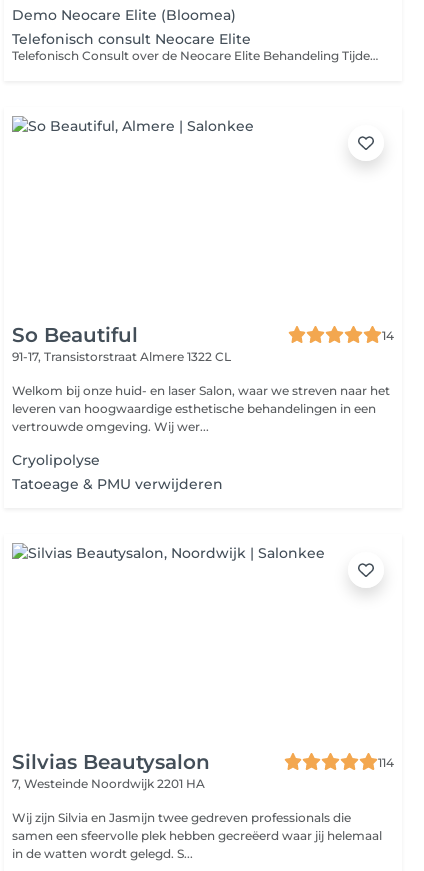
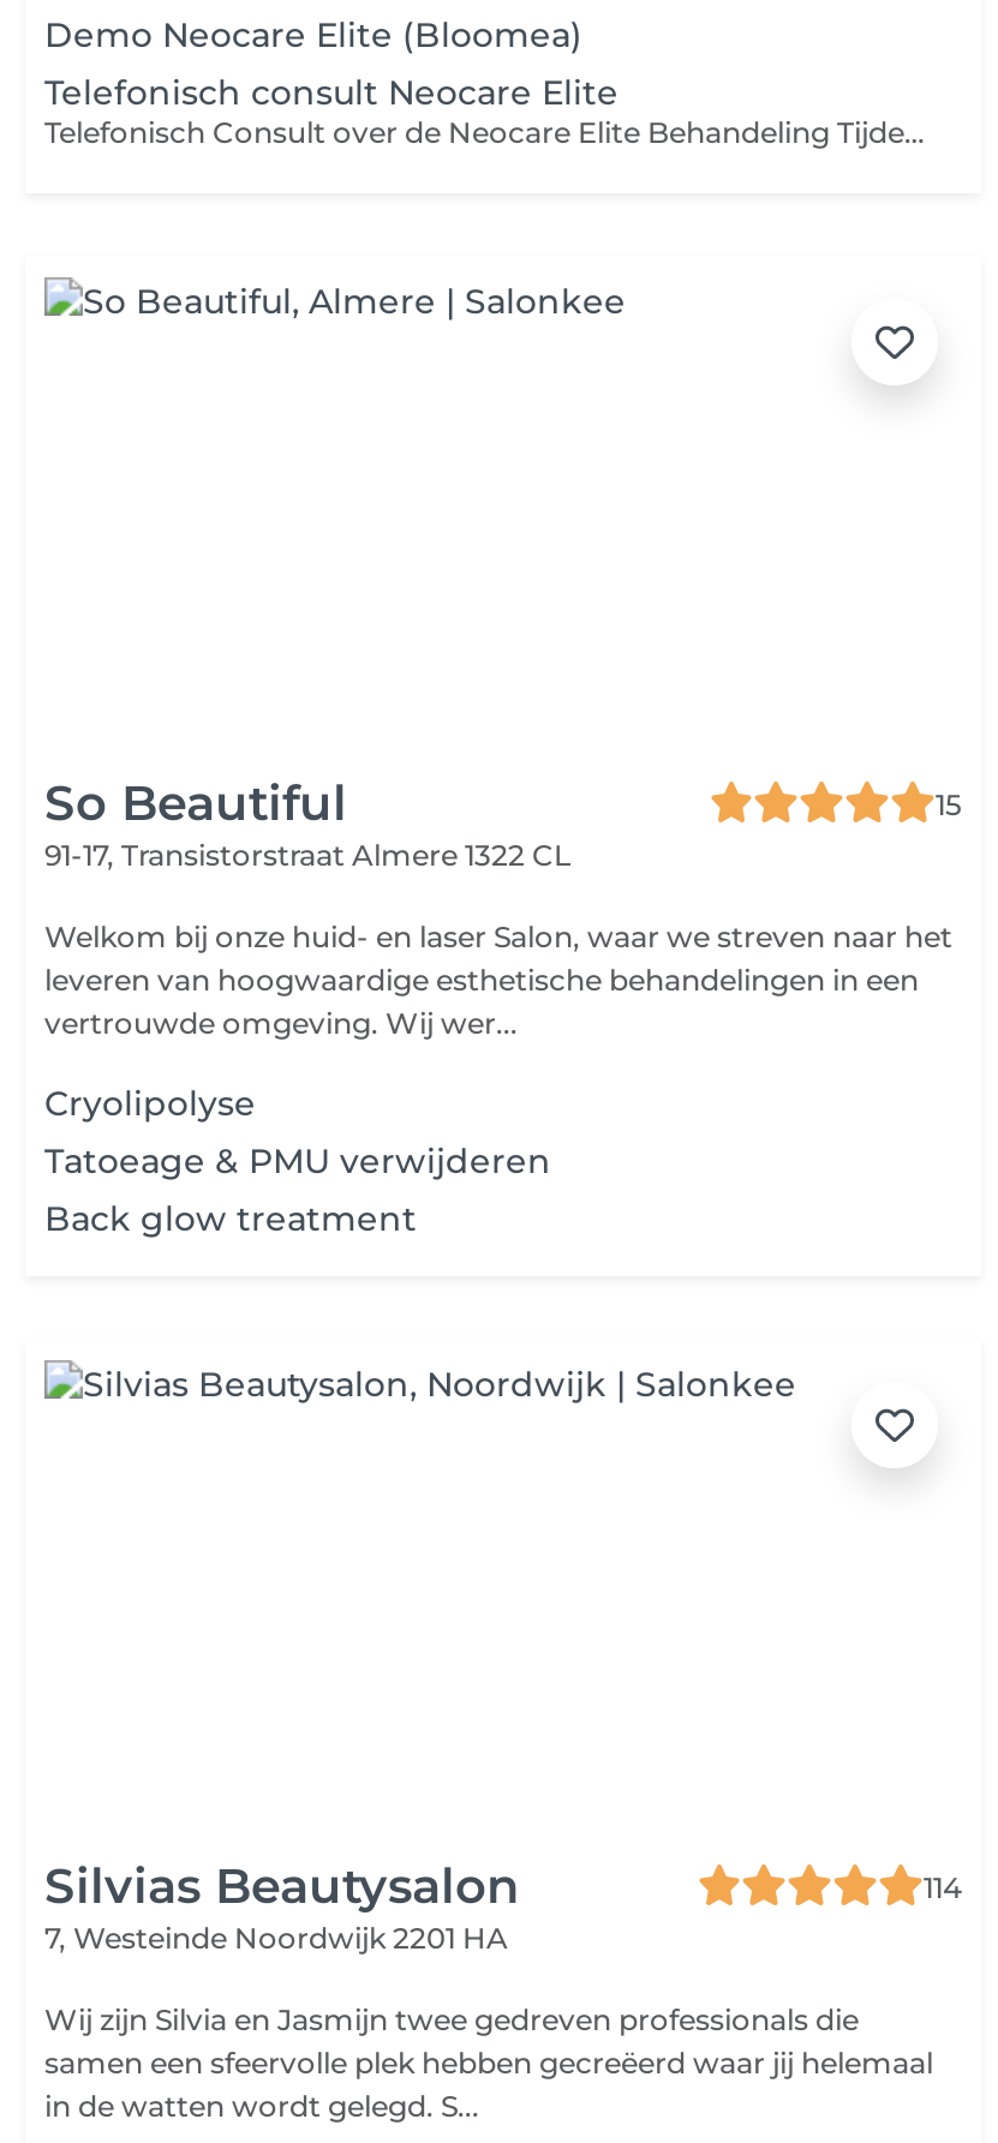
- 14
+ 15

+ Back glow treatment
